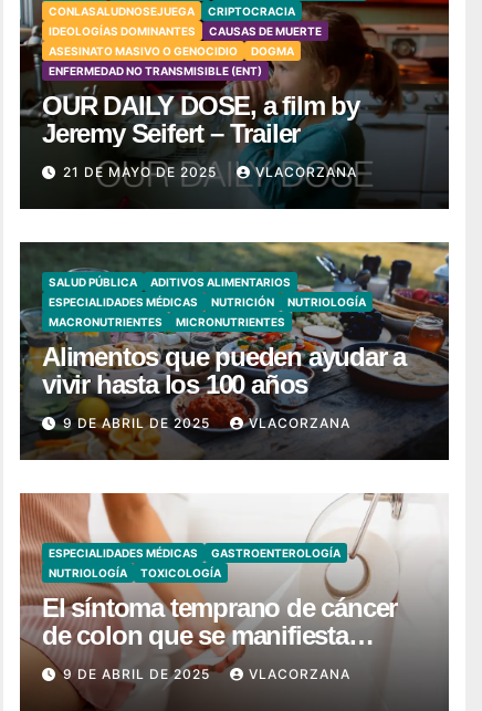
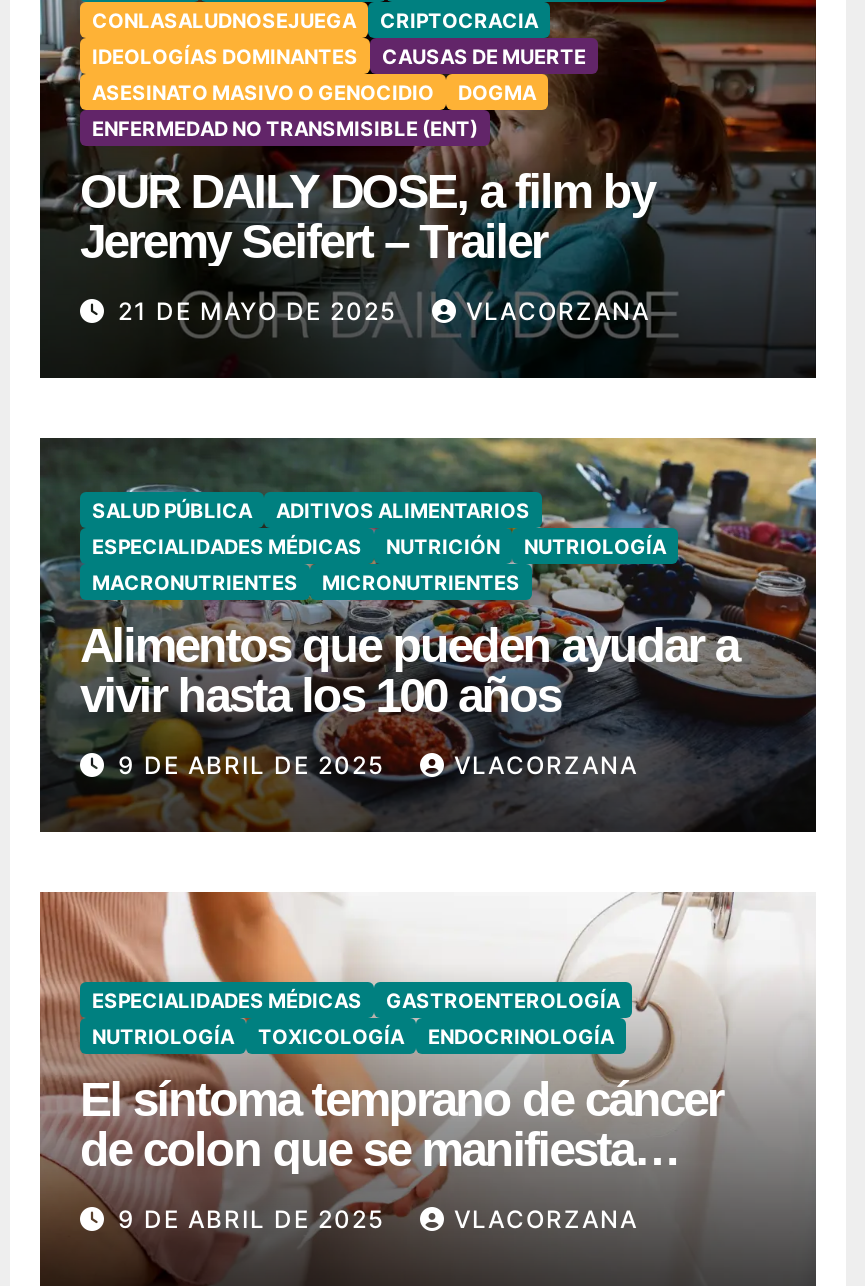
+ ENDOCRINOLOGÍA
